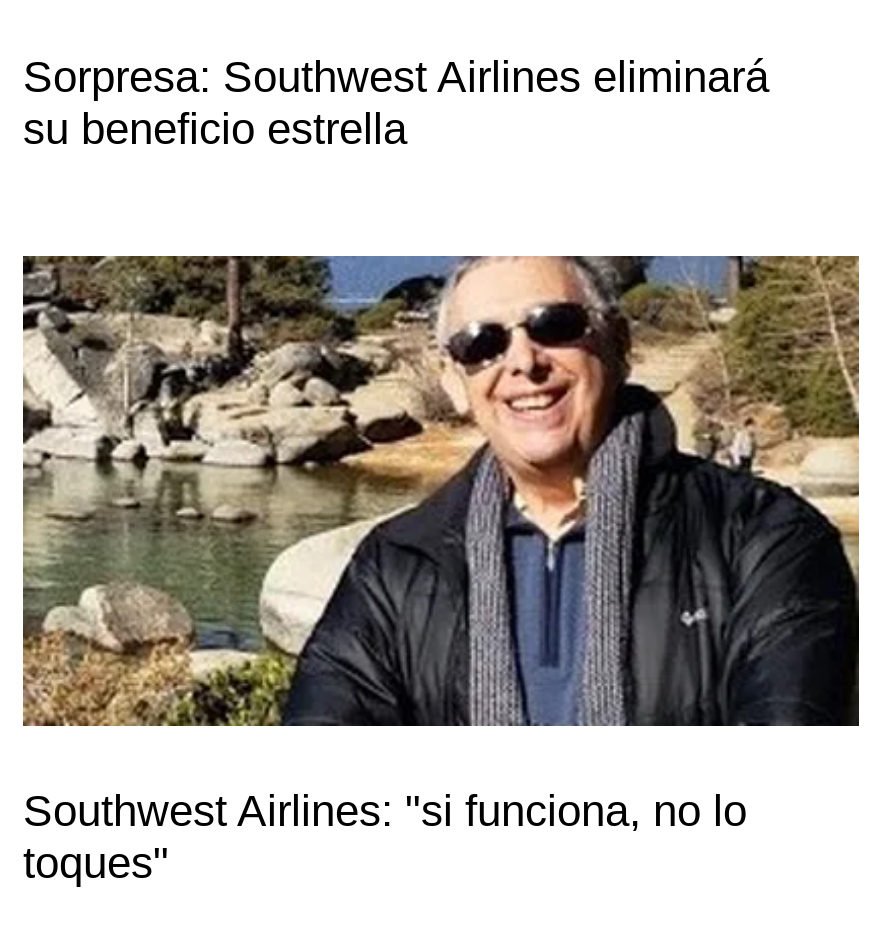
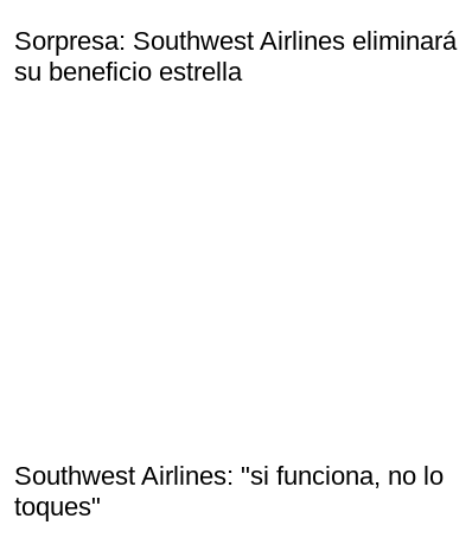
- [image]
